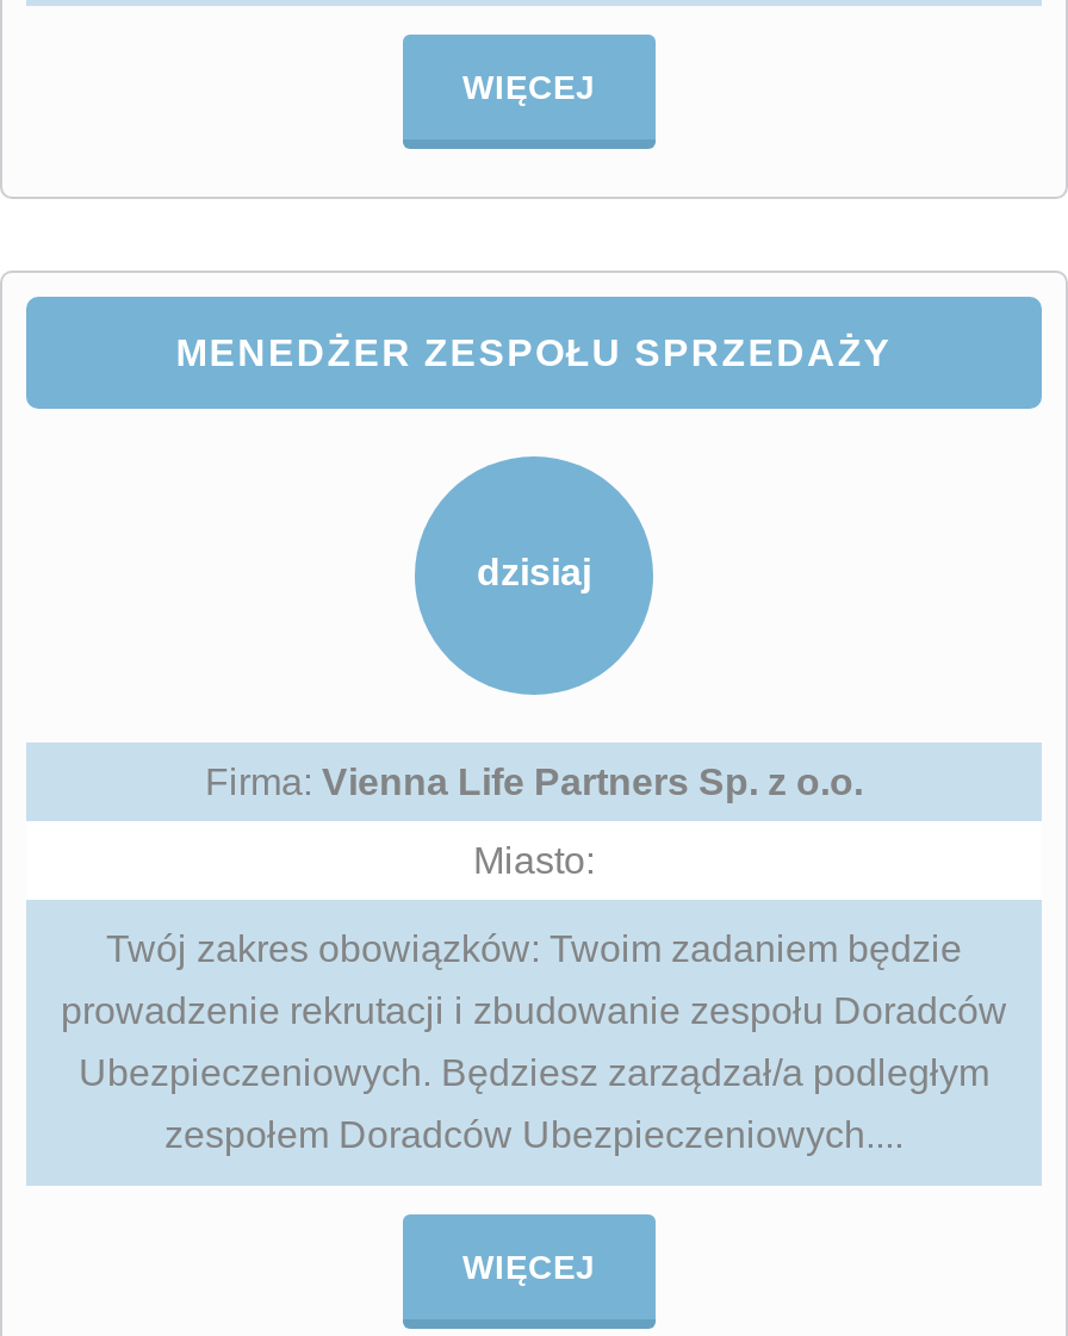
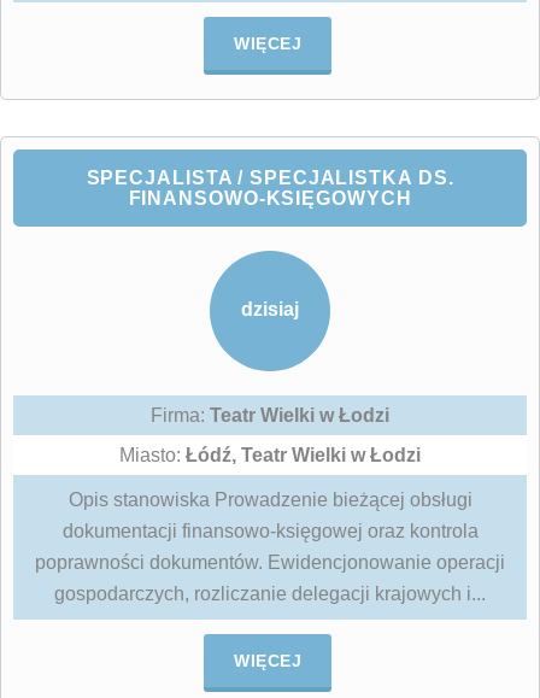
- MENEDŻER ZESPOŁU SPRZEDAŻY
+ SPECJALISTA / SPECJALISTKA DS.
+ FINANSOWO-KSIĘGOWYCH

- Firma: Vienna Life Partners Sp. z o.o.
+ Firma: Teatr Wielki w Łodzi

- Miasto:
+ Miasto: Łódź, Teatr Wielki w Łodzi

- Twój zakres obowiązków: Twoim zadaniem będzie
+ Opis stanowiska Prowadzenie bieżącej obsługi

- prowadzenie rekrutacji i zbudowanie zespołu Doradców
+ dokumentacji finansowo-księgowej oraz kontrola

- Ubezpieczeniowych. Będziesz zarządzał/a podległym
+ poprawności dokumentów. Ewidencjonowanie operacji

- zespołem Doradców Ubezpieczeniowych....
+ gospodarczych, rozliczanie delegacji krajowych i...
